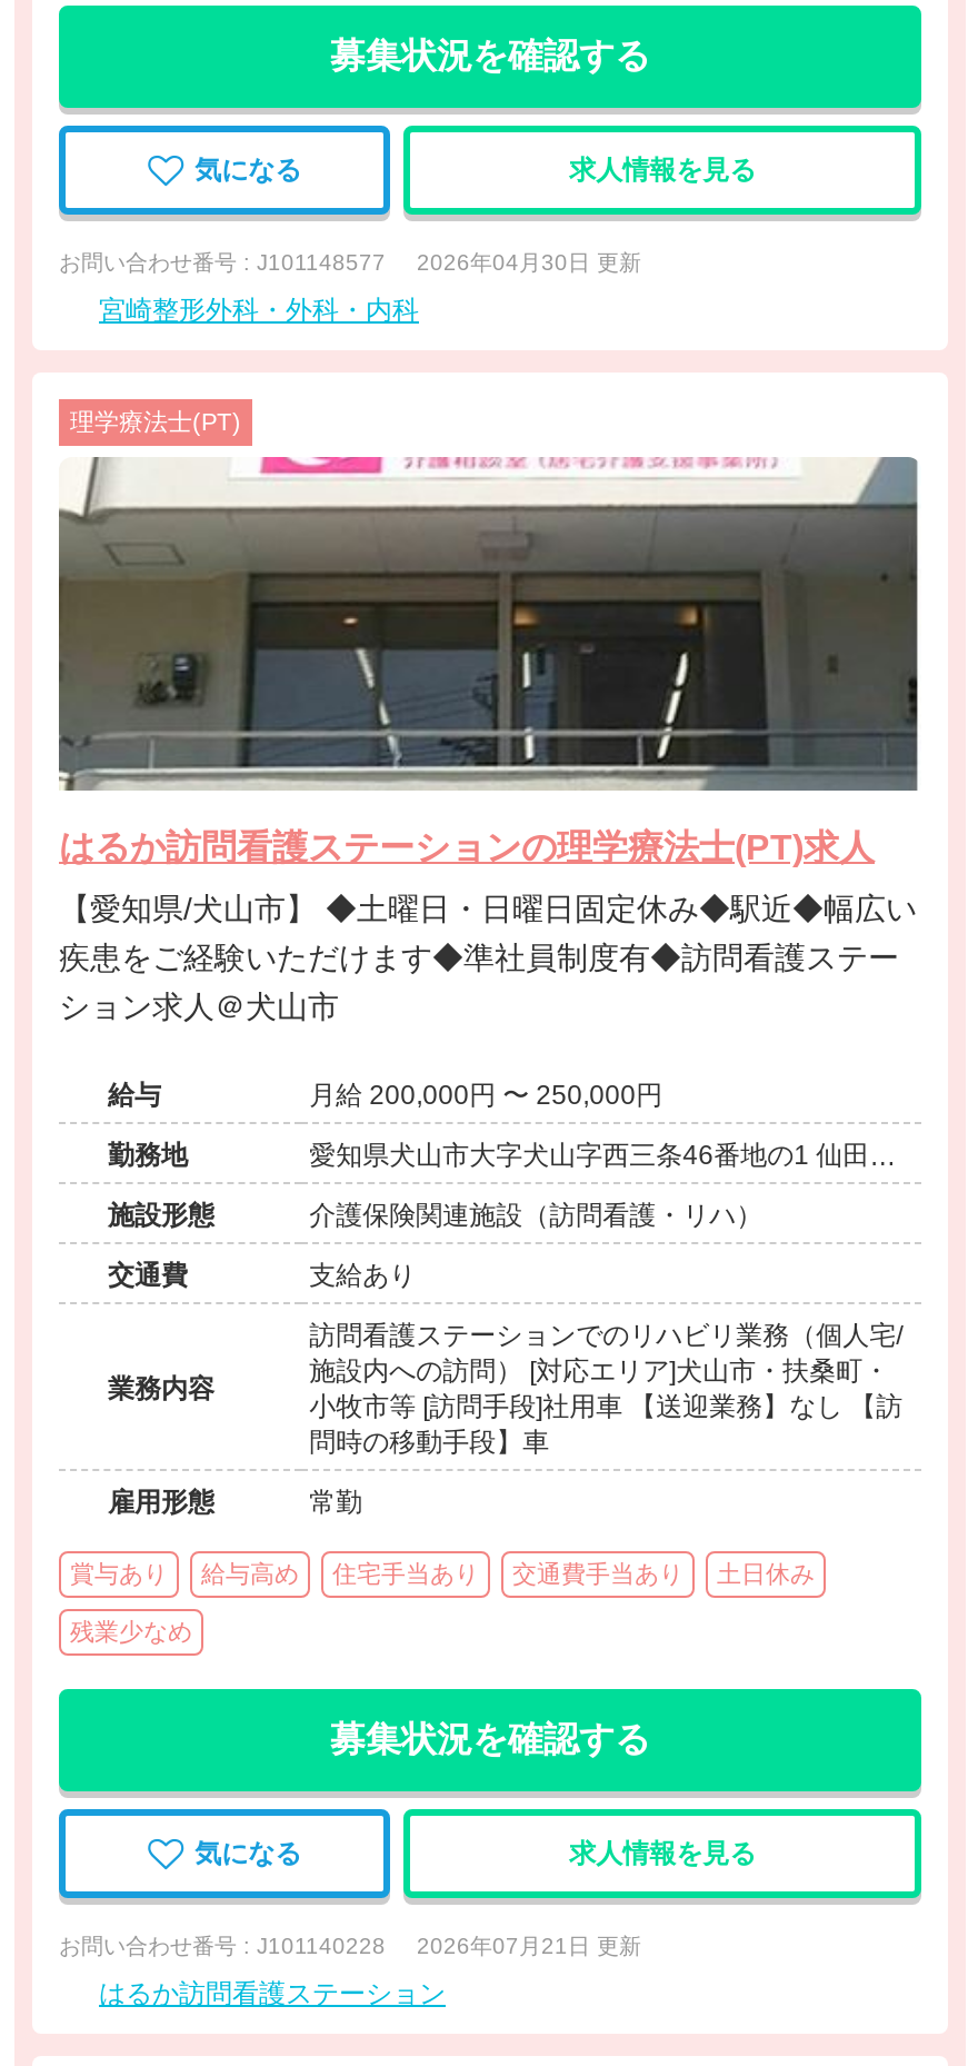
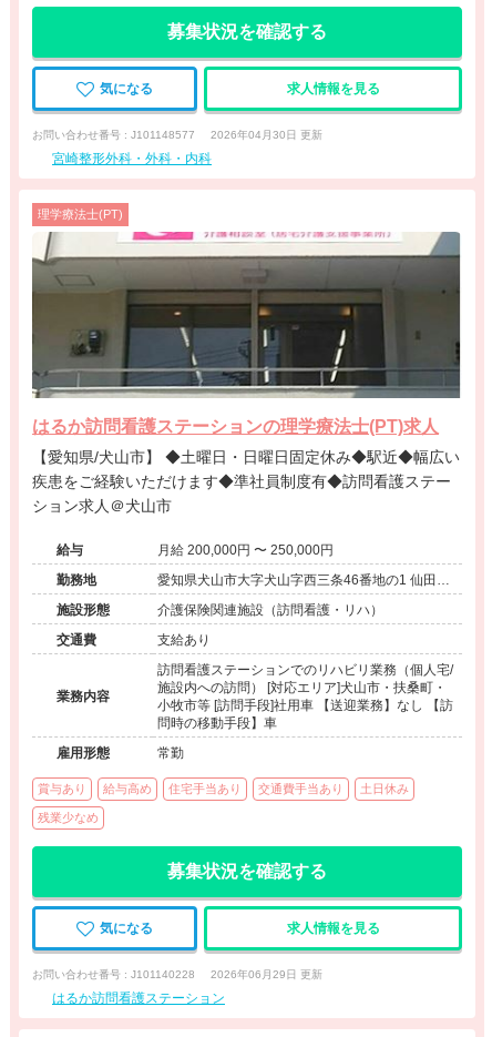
- お問い合わせ番号 : J101140228 2026年07月21日 更新
+ お問い合わせ番号 : J101140228 2026年06月29日 更新
